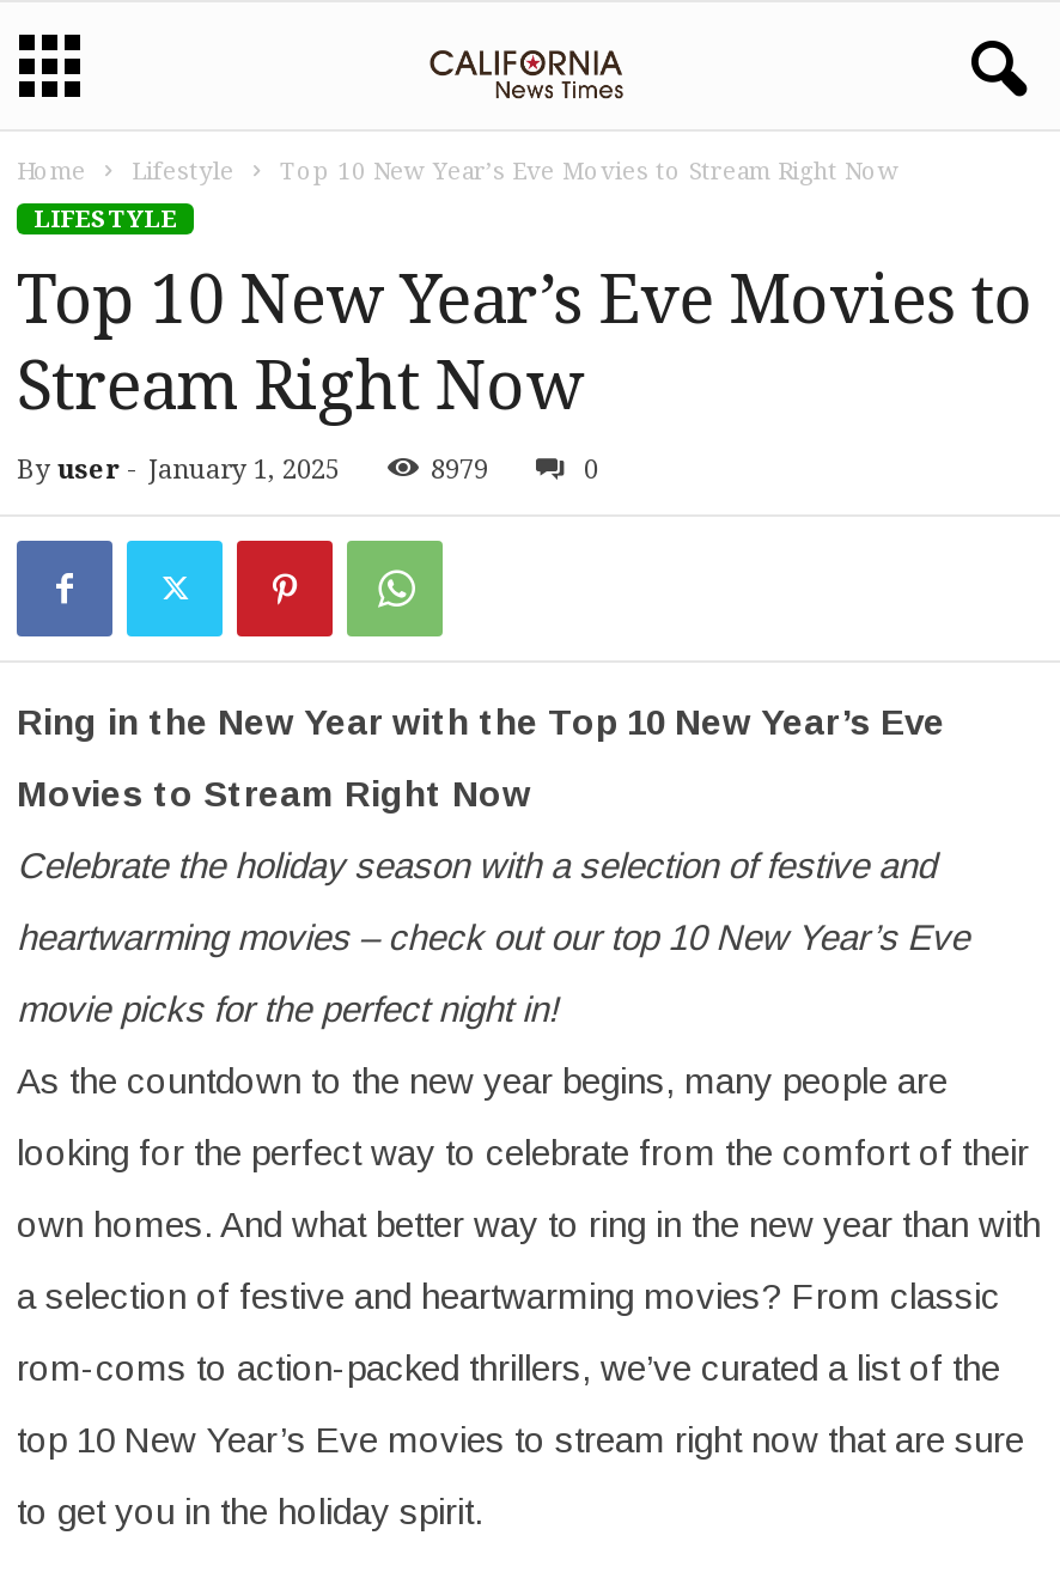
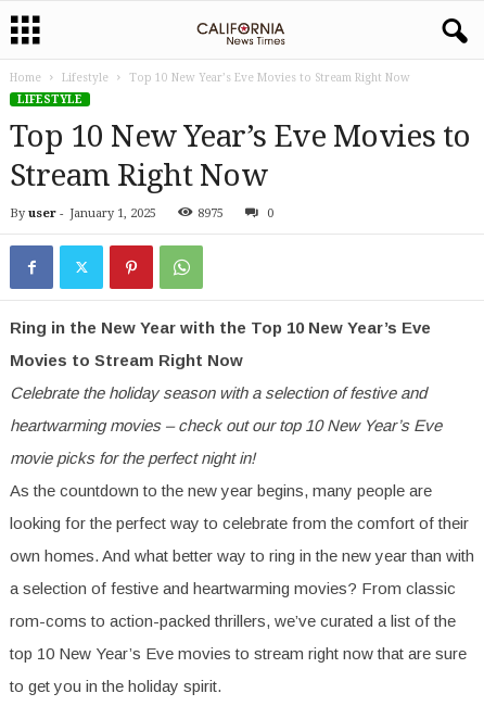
- 8979
+ 8975
